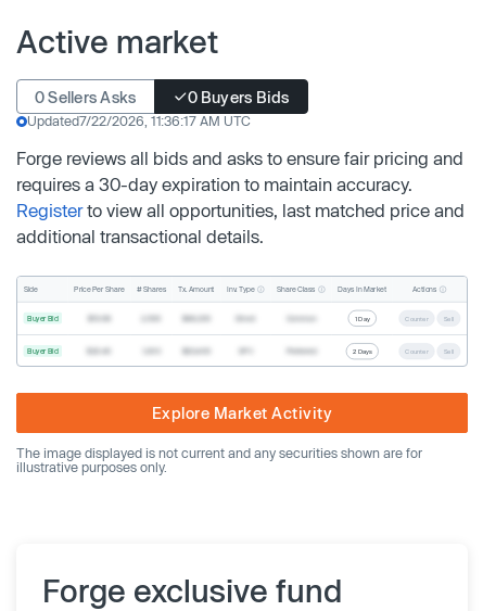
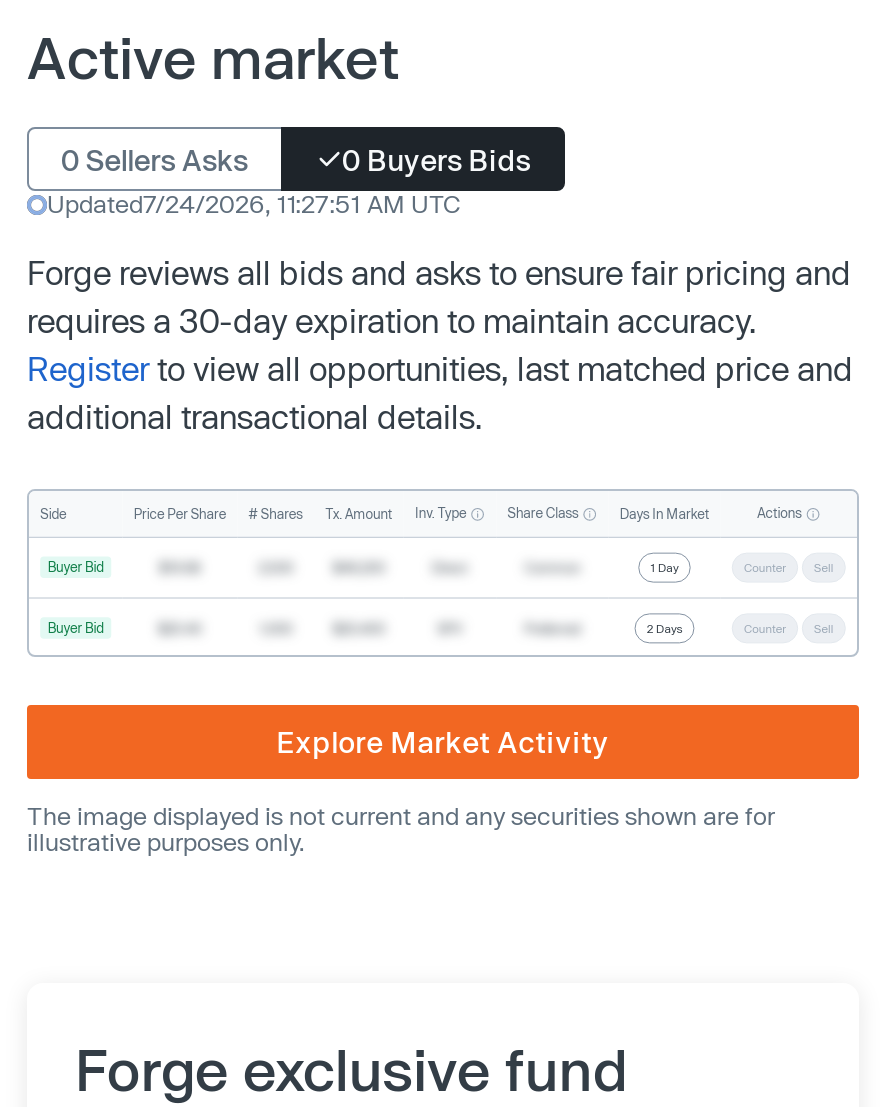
- Updated7/22/2026, 11:36:17 AM UTC
+ Updated7/24/2026, 11:27:51 AM UTC
